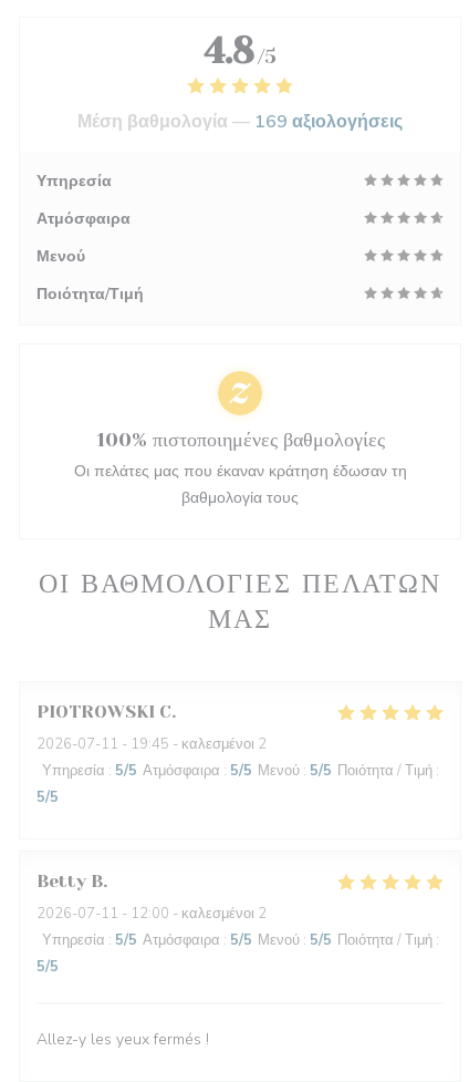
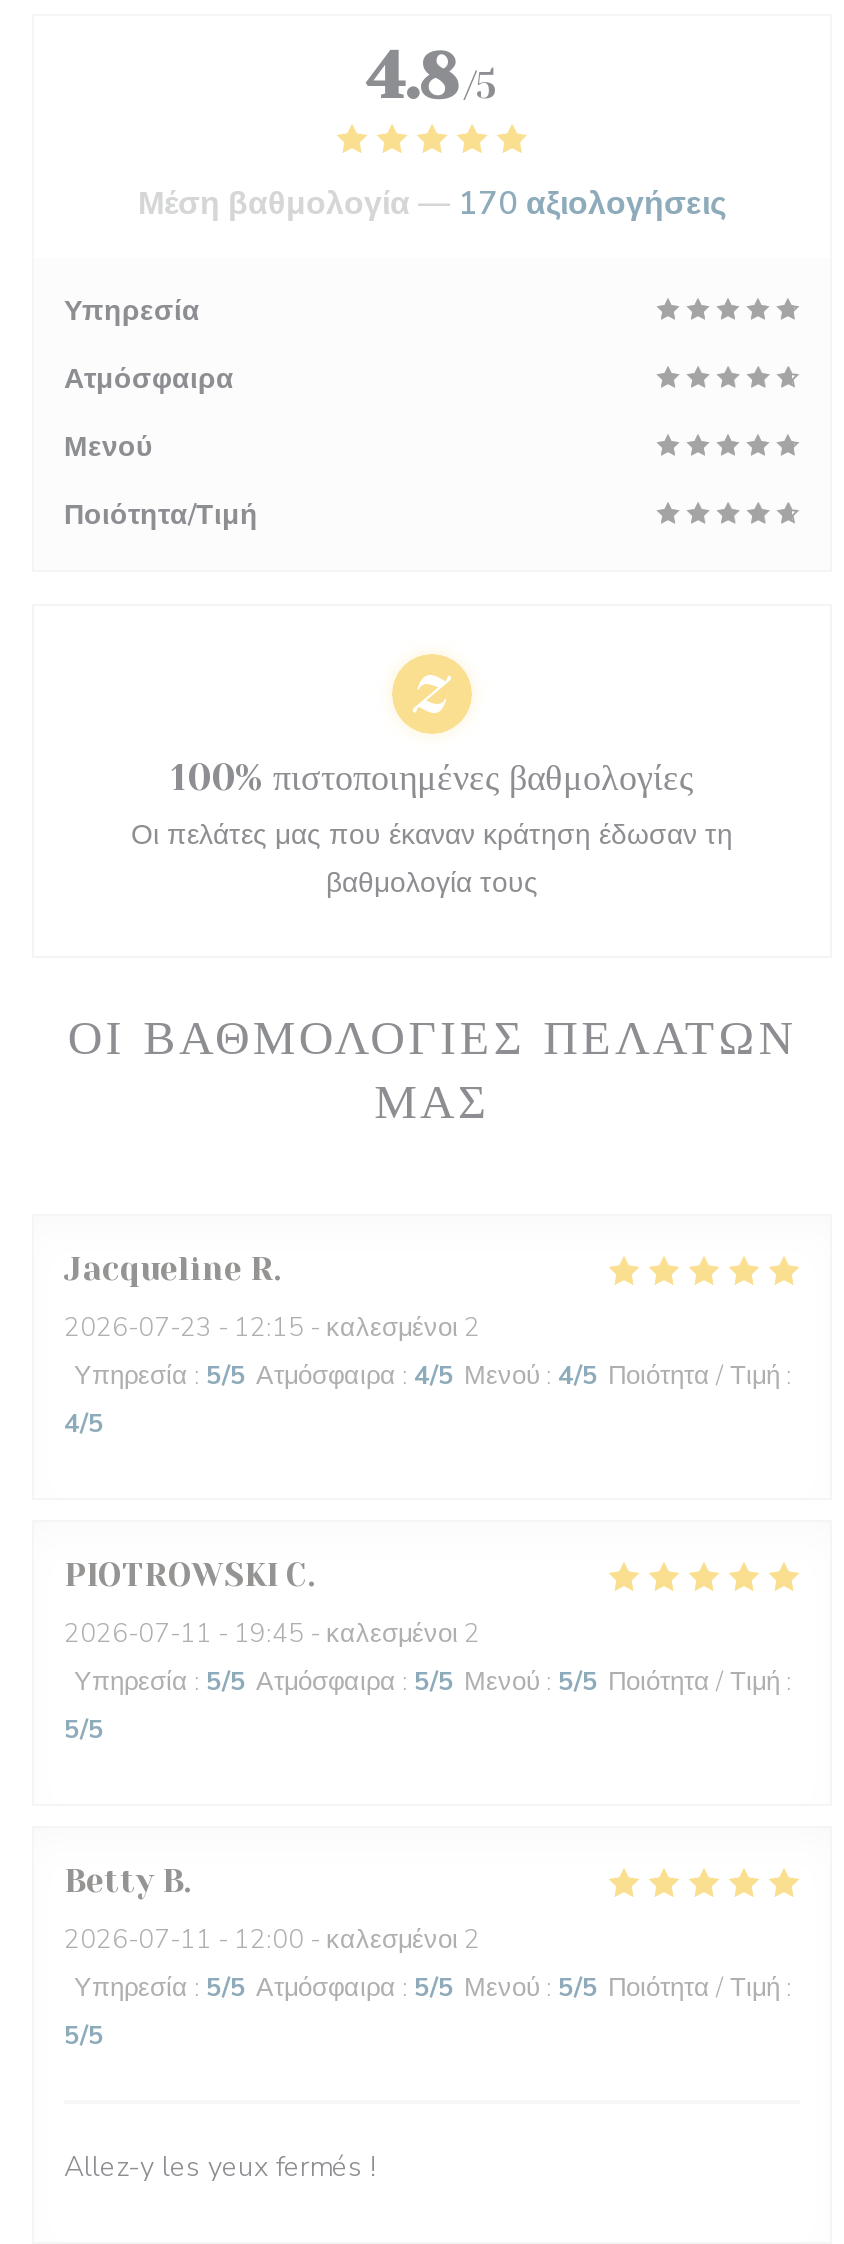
- Μέση βαθμολογία — 169 αξιολογήσεις
+ Μέση βαθμολογία — 170 αξιολογήσεις

+ Jacqueline R
+ 2026-07-23 - 12:15 - καλεσμένοι 2
+ Υπηρεσία: 5/5 Ατμόσφαιρα: 4/5 Μενού: 4/5 Ποιότητα / Τιμή:
+ 4/5
